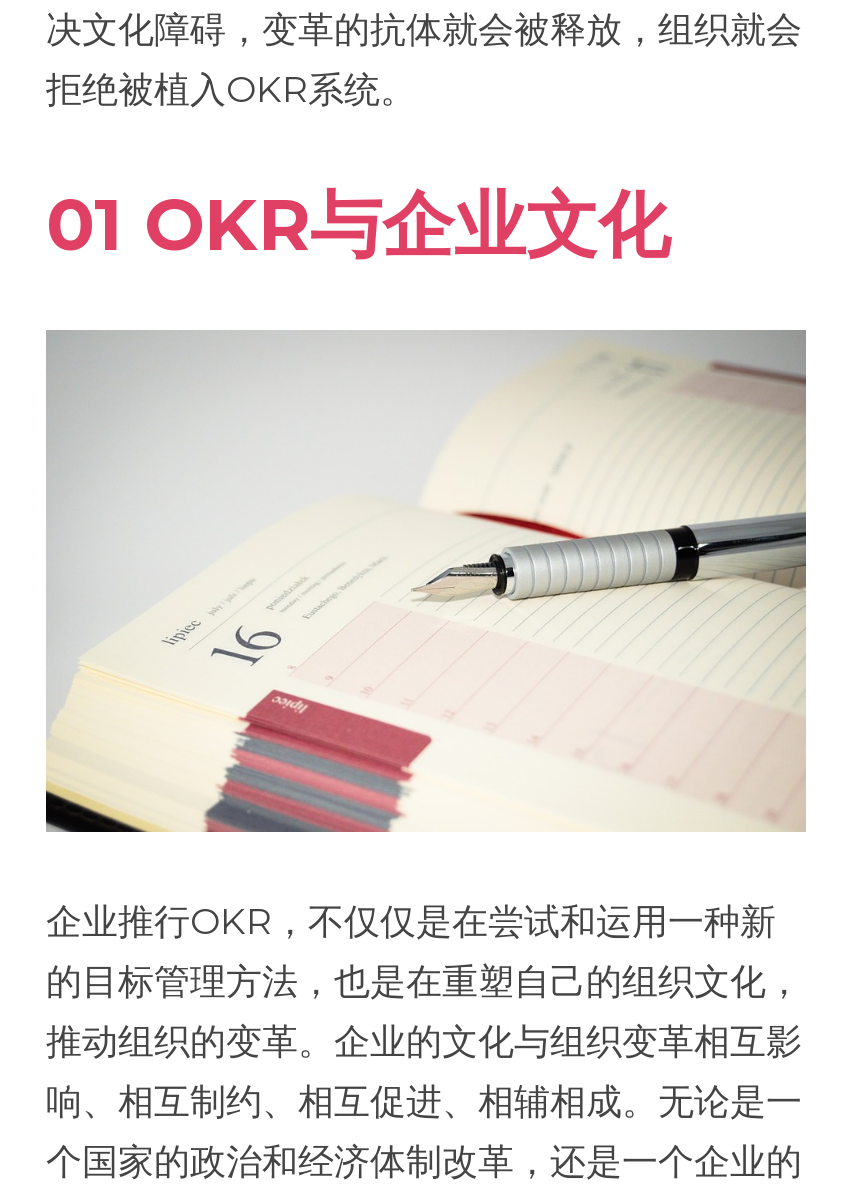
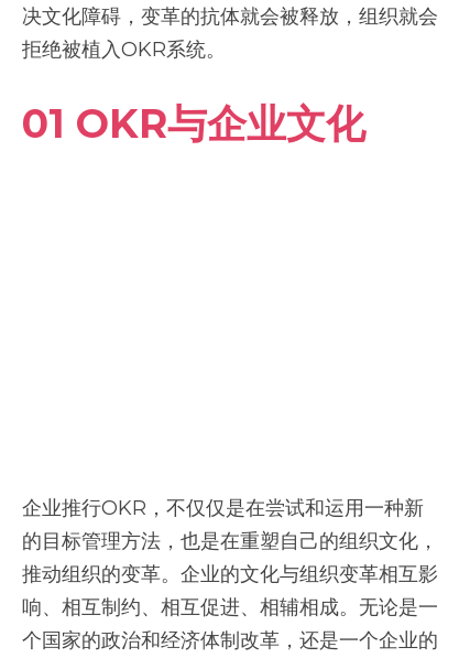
- [image]
